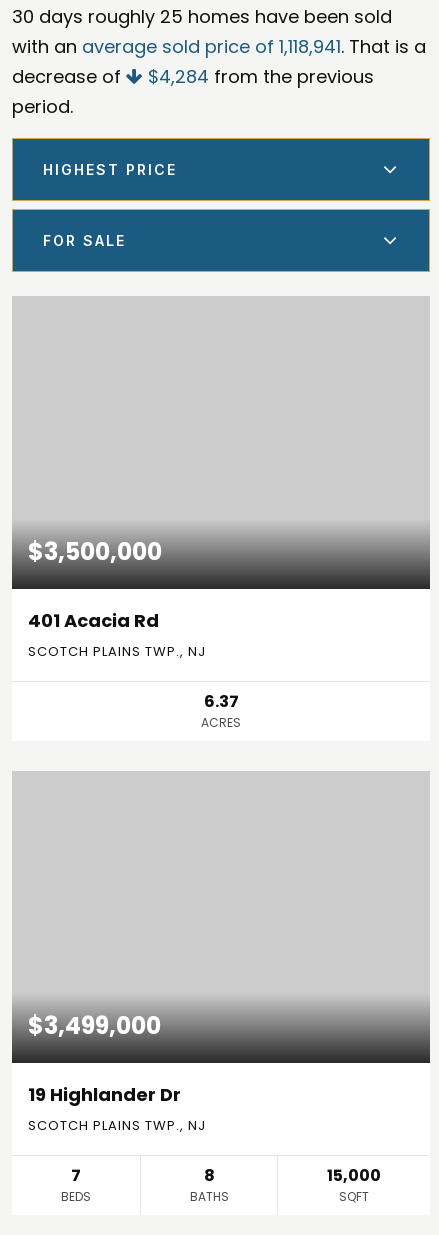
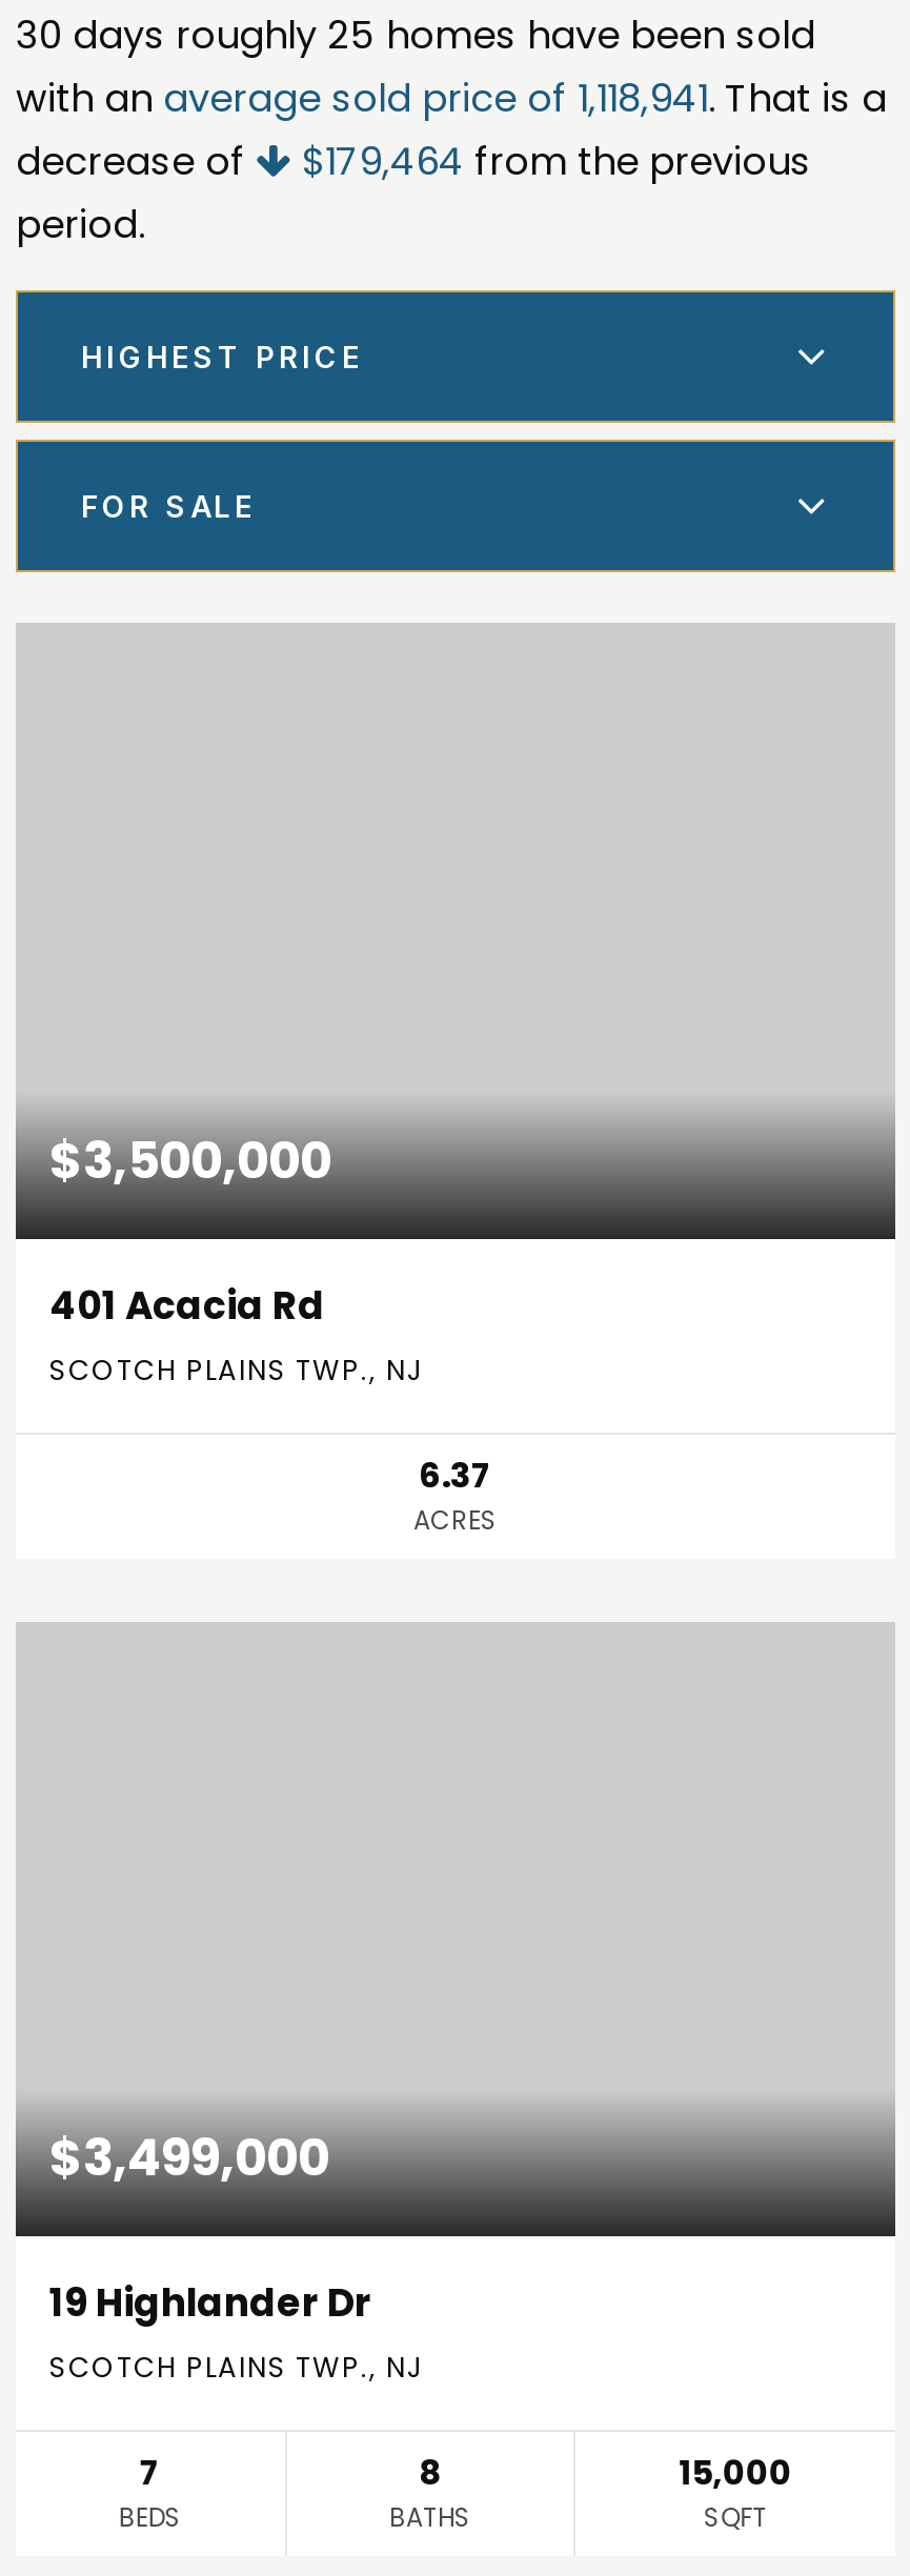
- $4,284 from the previous
+ $179,464 from the previous
